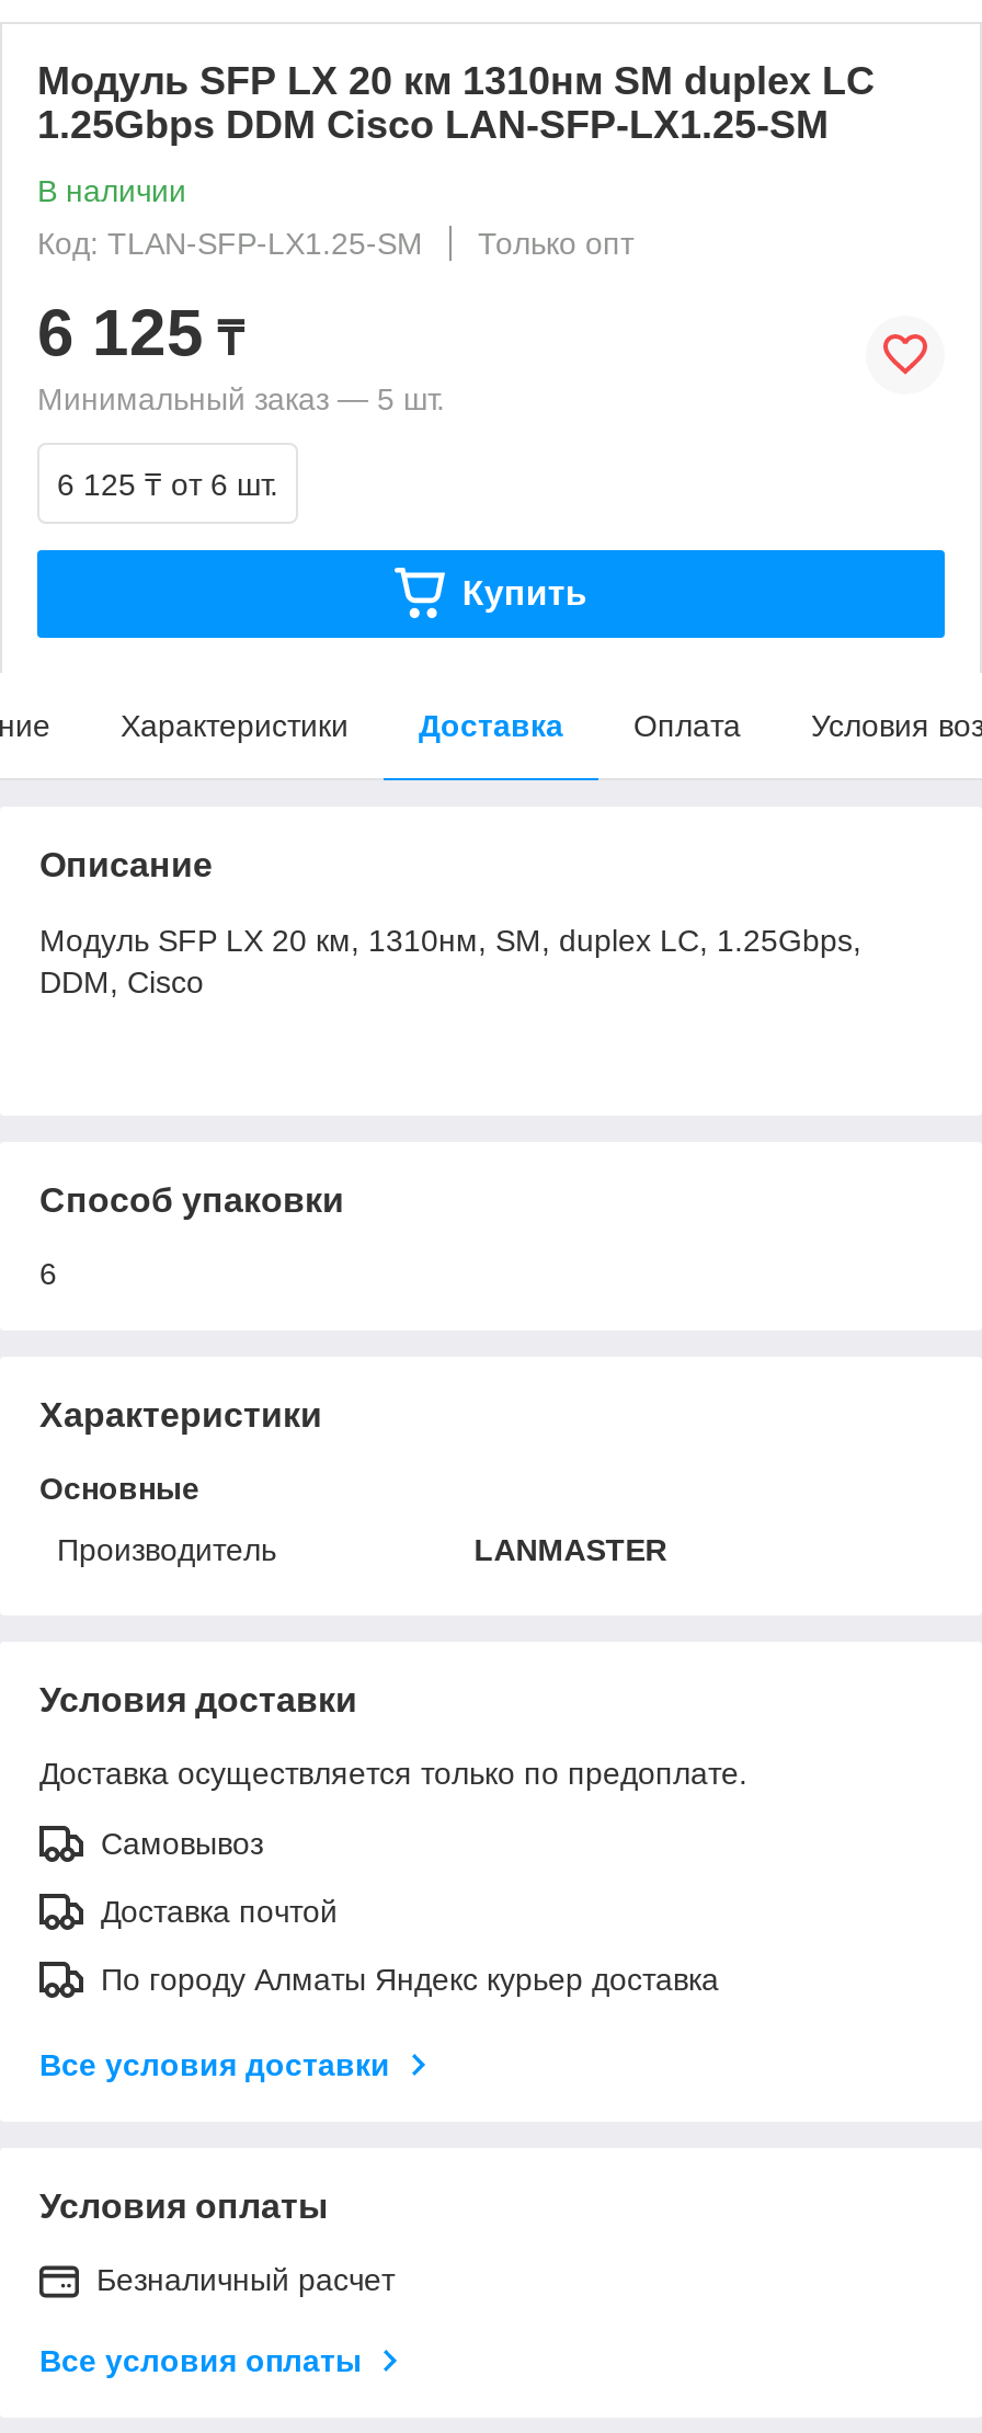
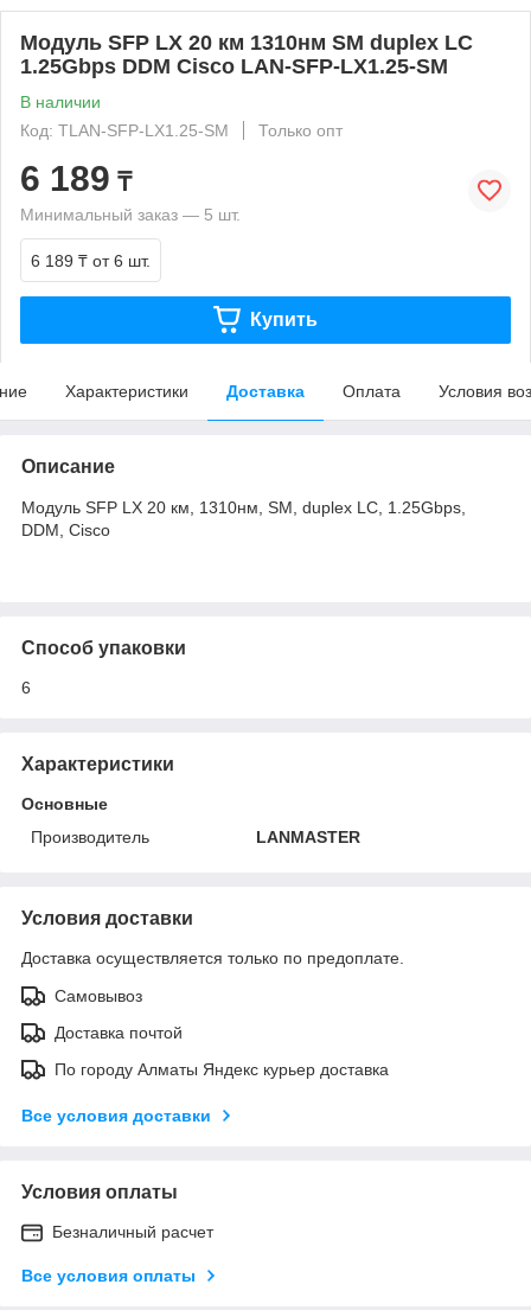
- 6 125 ₸
+ 6 189 ₸

- 6 125 ₸ от 6 шт.
+ 6 189 ₸ от 6 шт.
